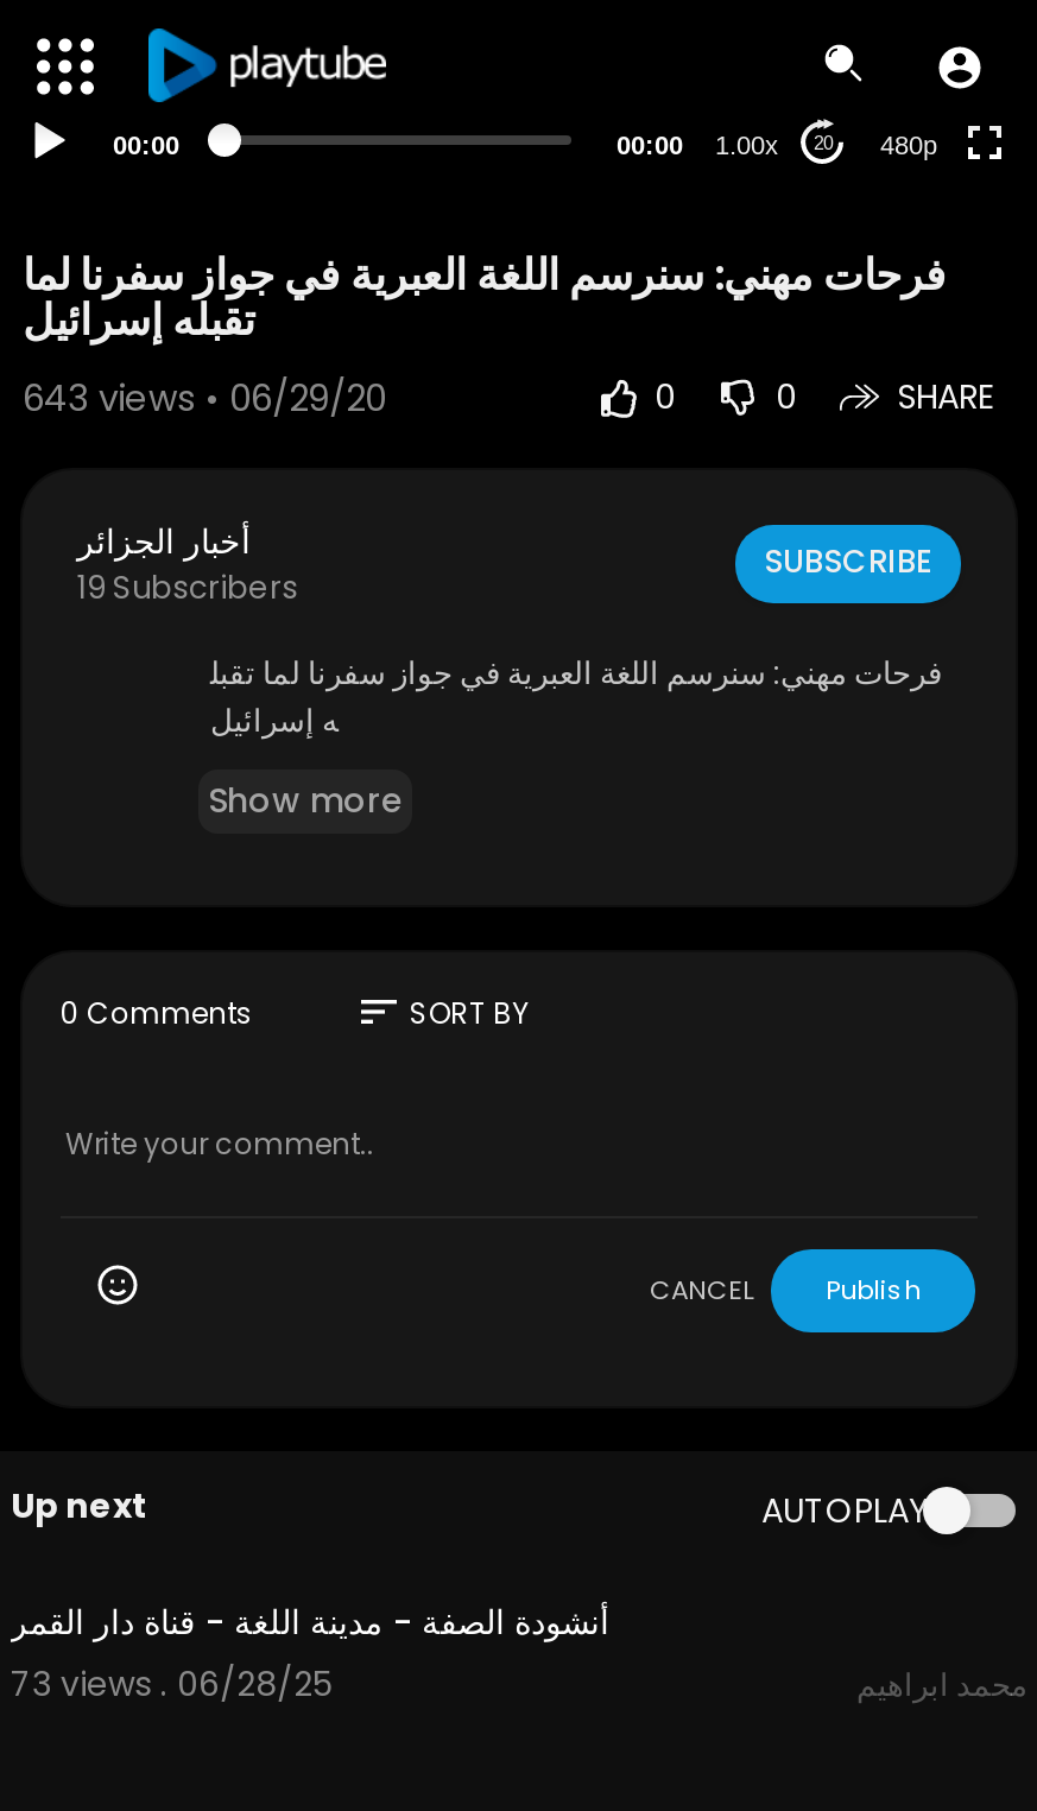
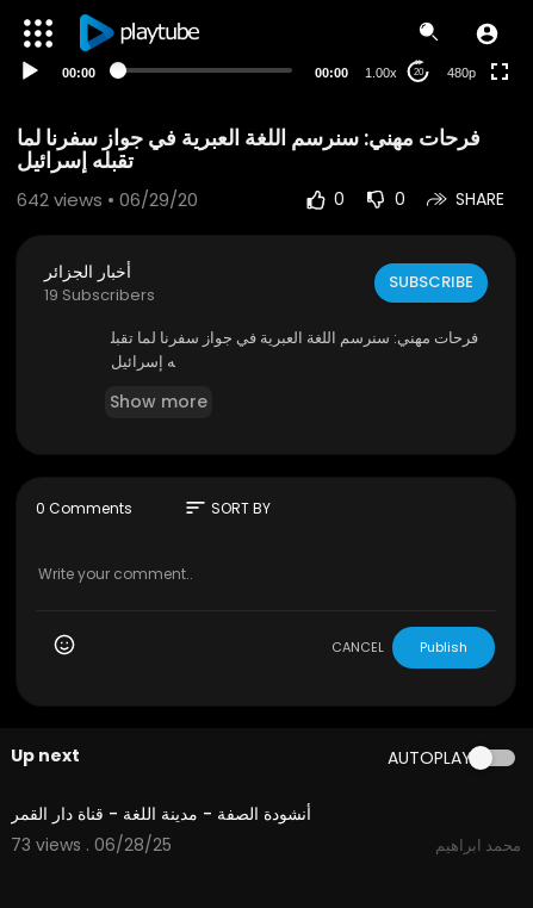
- 643 views • 06/29/20
+ 642 views • 06/29/20
